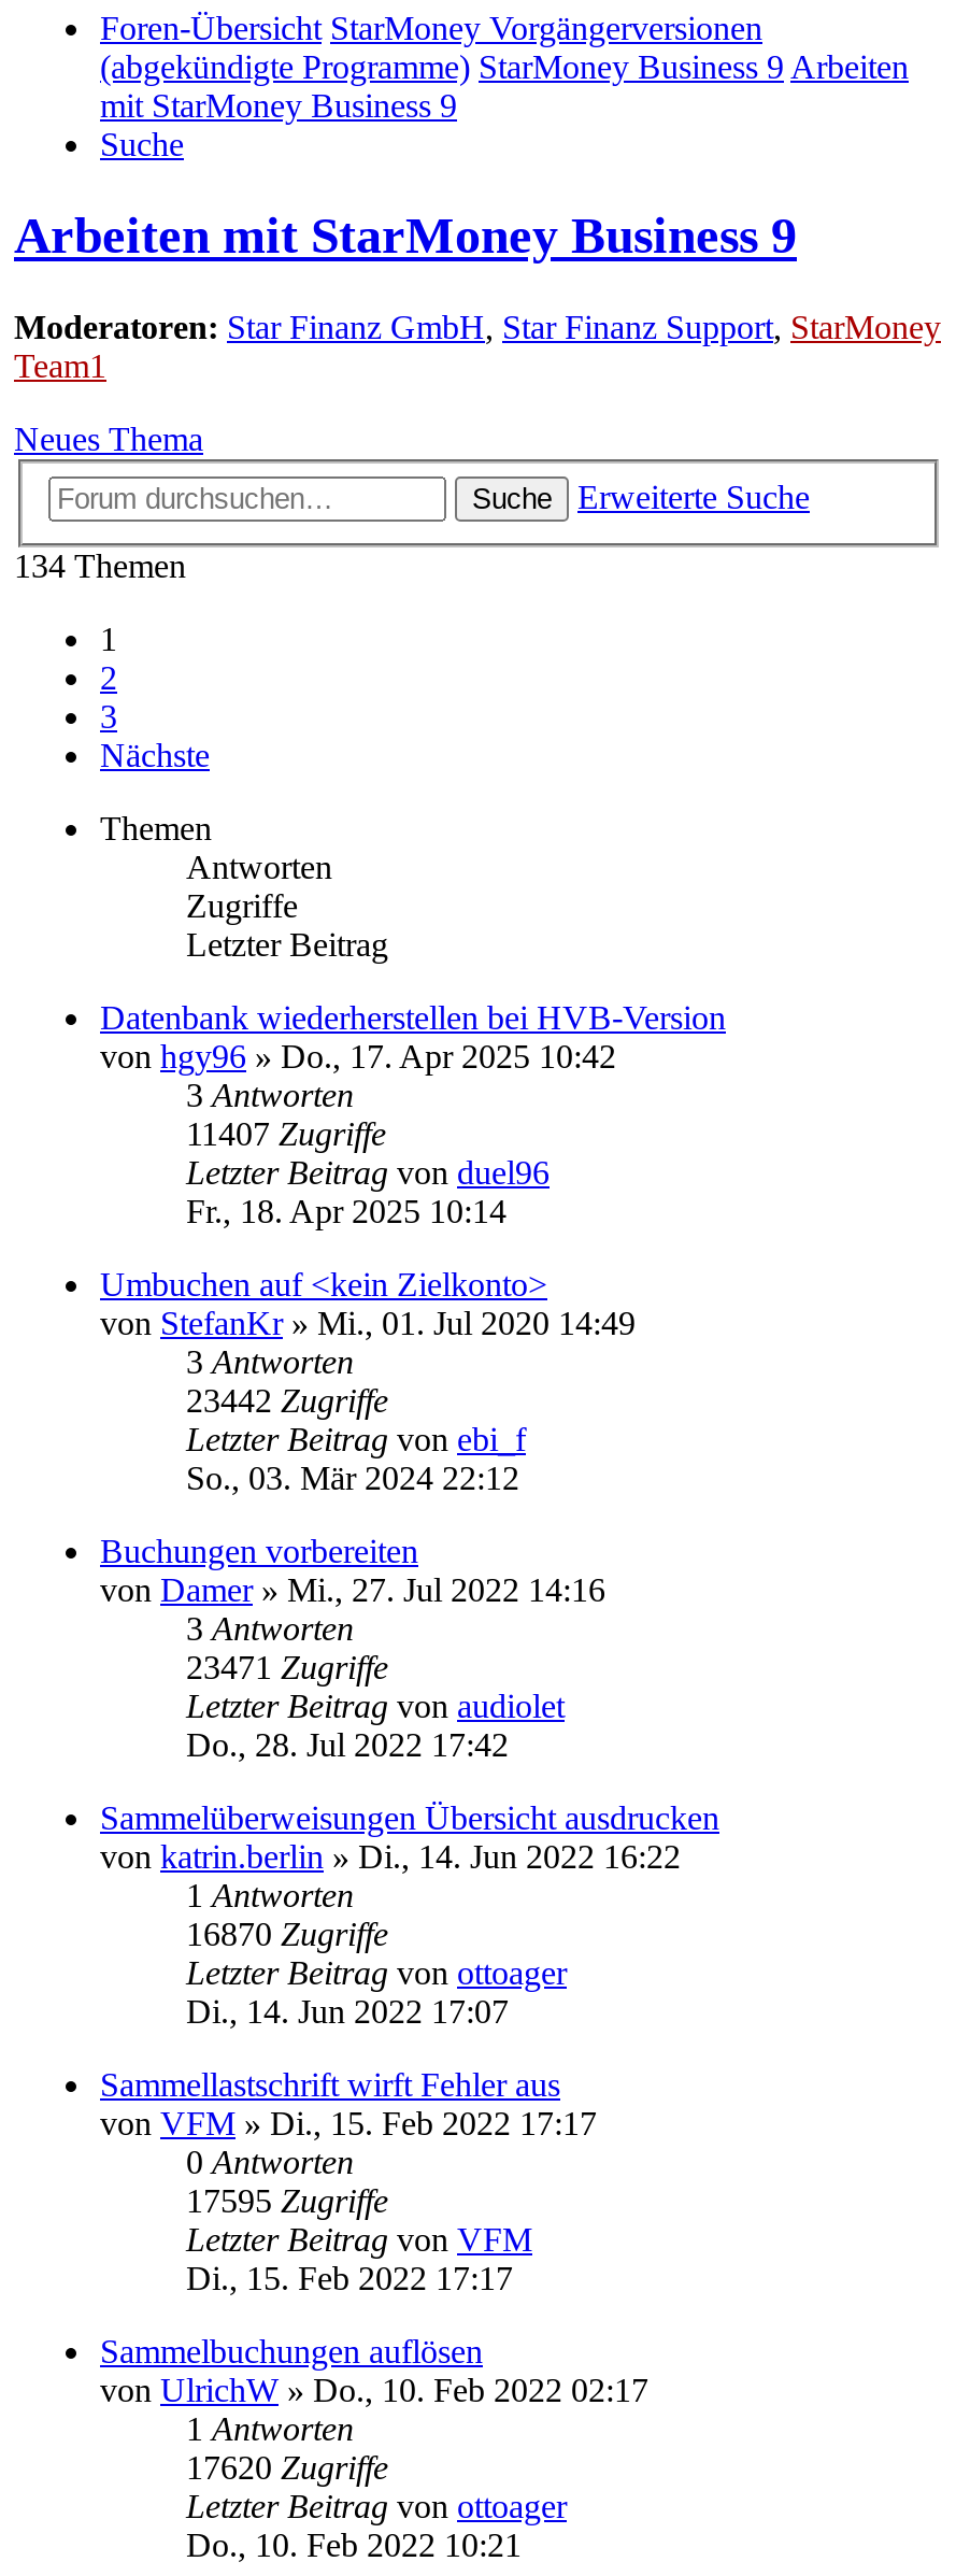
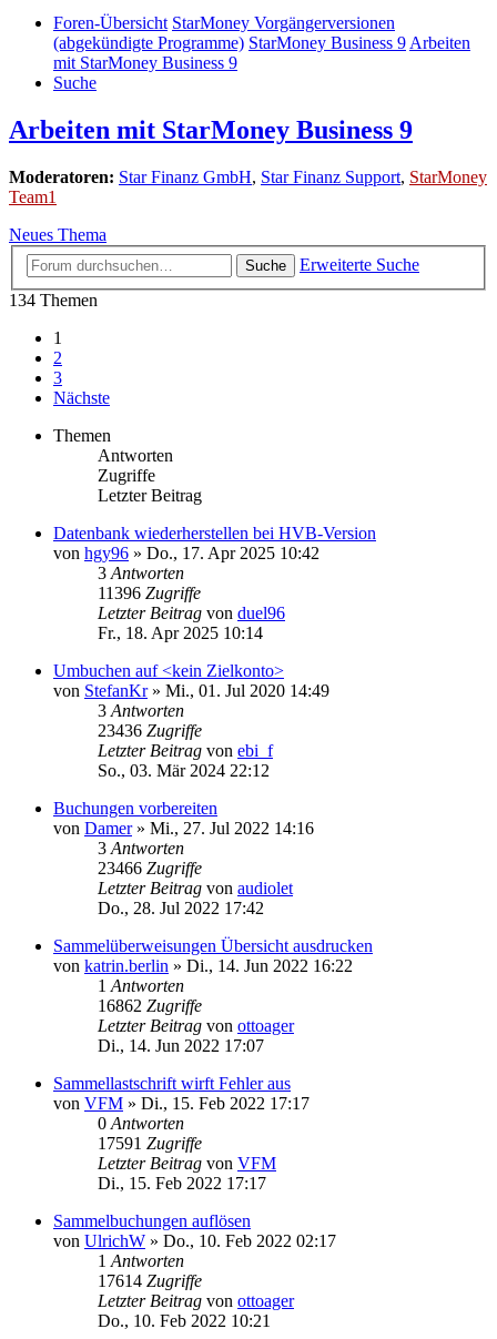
- 11407 Zugriffe
+ 11396 Zugriffe

- 23442 Zugriffe
+ 23436 Zugriffe

- 23471 Zugriffe
+ 23466 Zugriffe

- 16870 Zugriffe
+ 16862 Zugriffe

- 17595 Zugriffe
+ 17591 Zugriffe

- 17620 Zugriffe
+ 17614 Zugriffe
